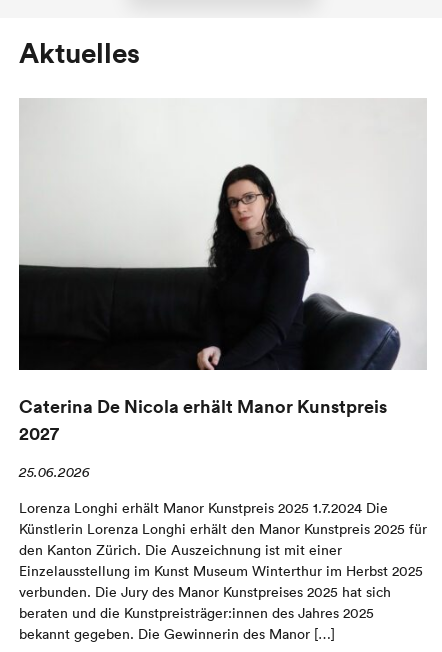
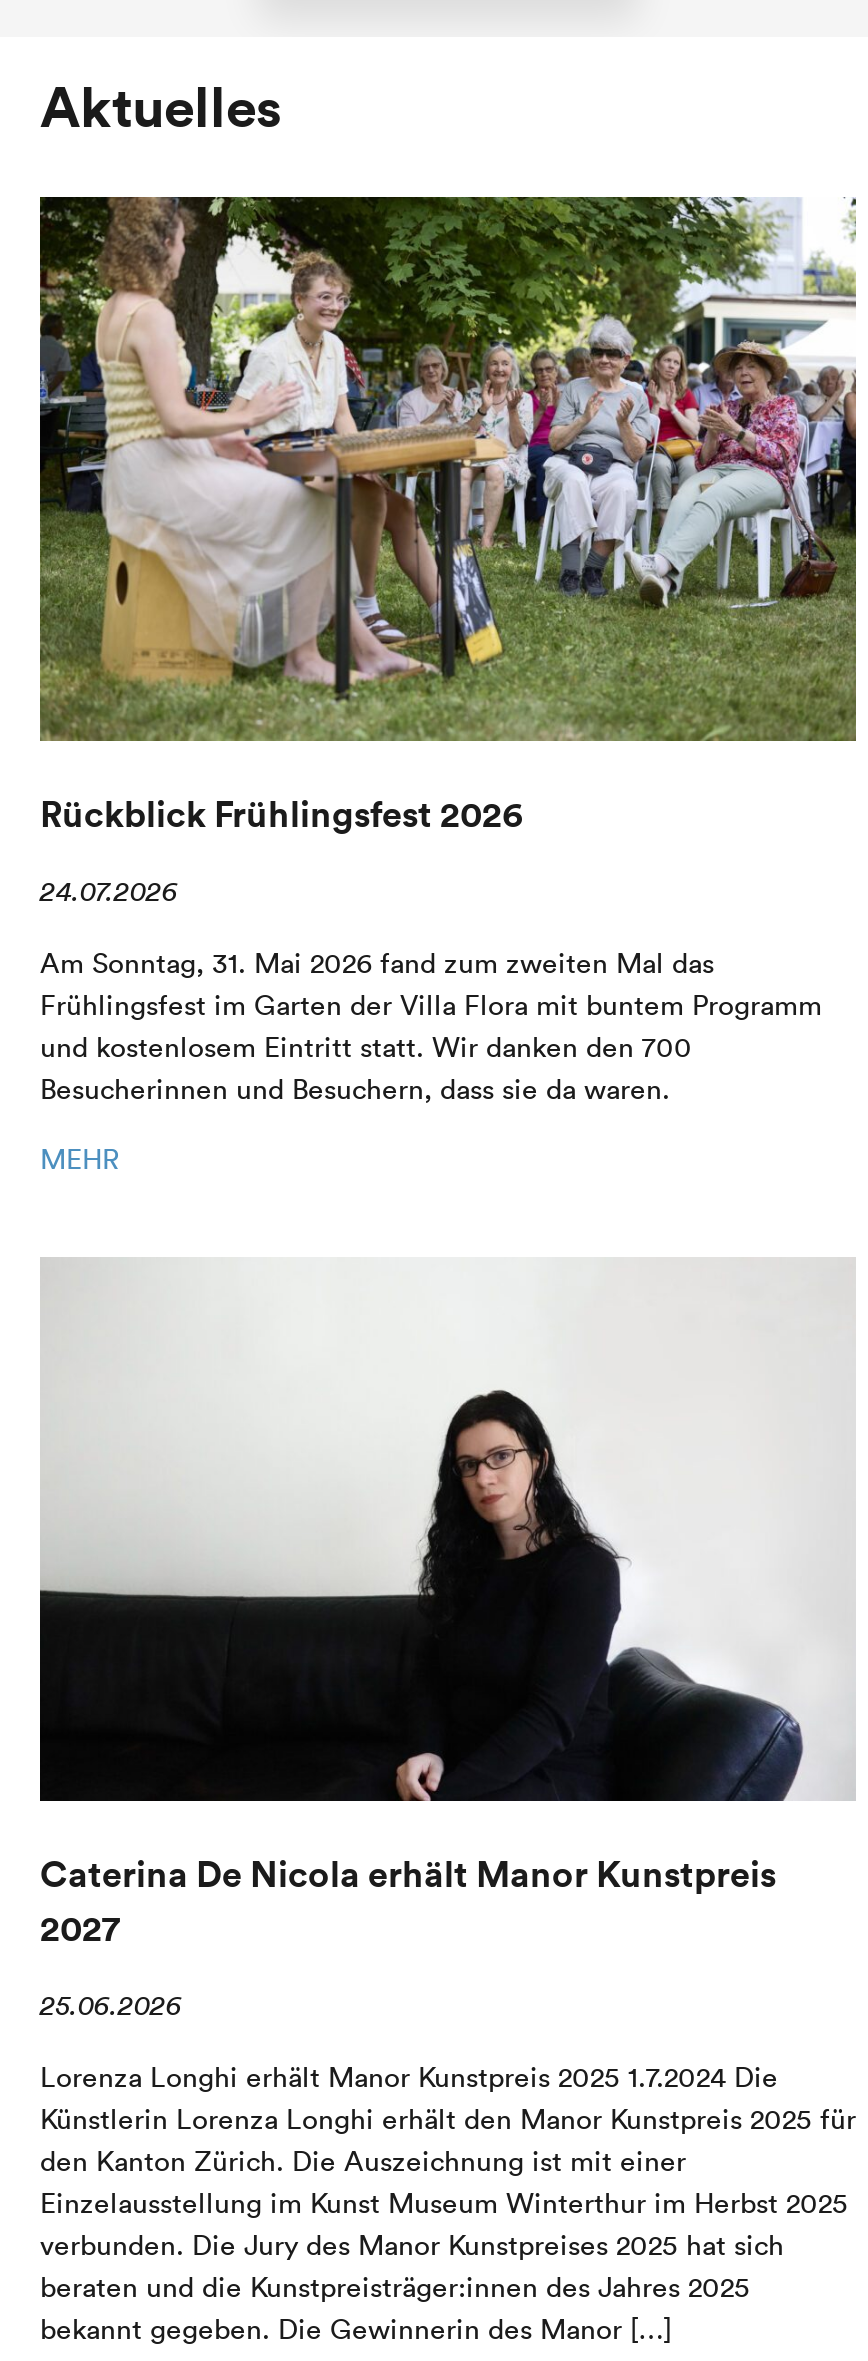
+ [image]
+ Rückblick Frühlingsfest 2026
+ 24.07.2026
+ Am Sonntag, 31. Mai 2026 fand zum zweiten Mal das
+ Frühlingsfest im Garten der Villa Flora mit buntem Programm
+ und kostenlosem Eintritt statt. Wir danken den 700
+ Besucherinnen und Besuchern, dass sie da waren.
+ MEHR
